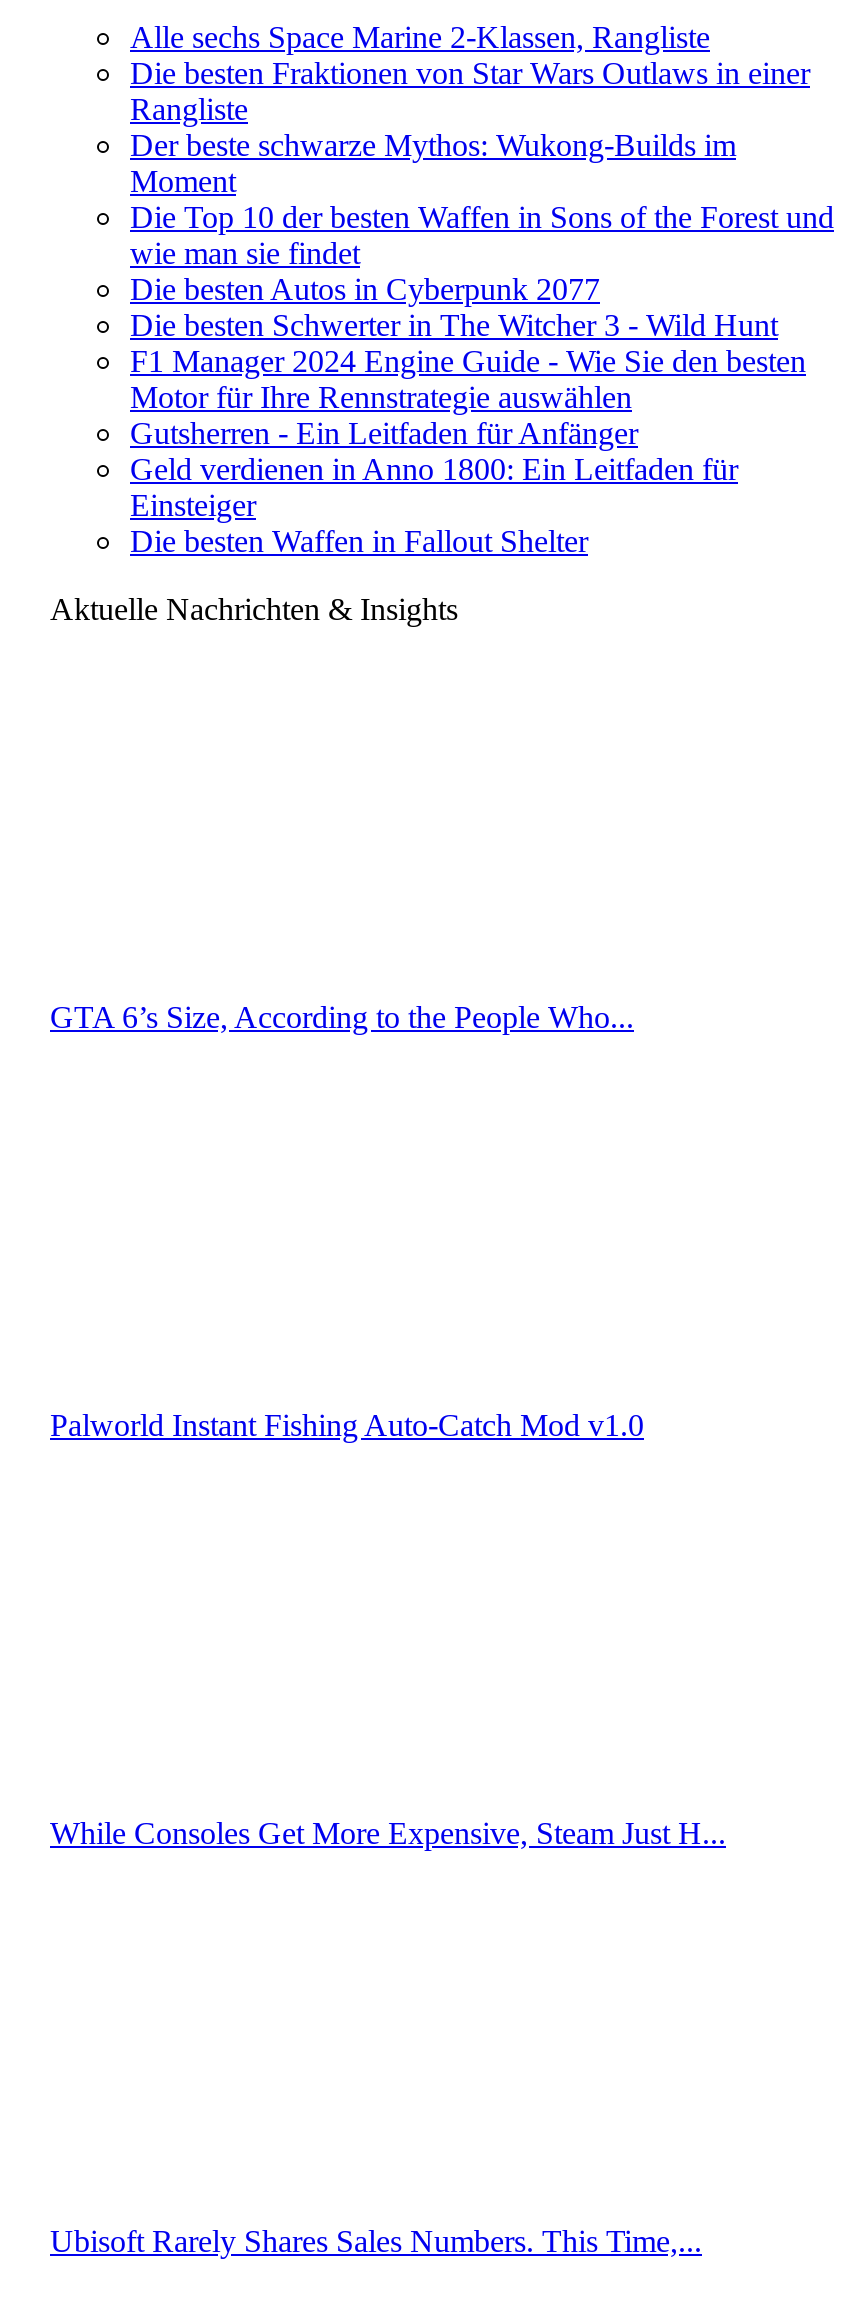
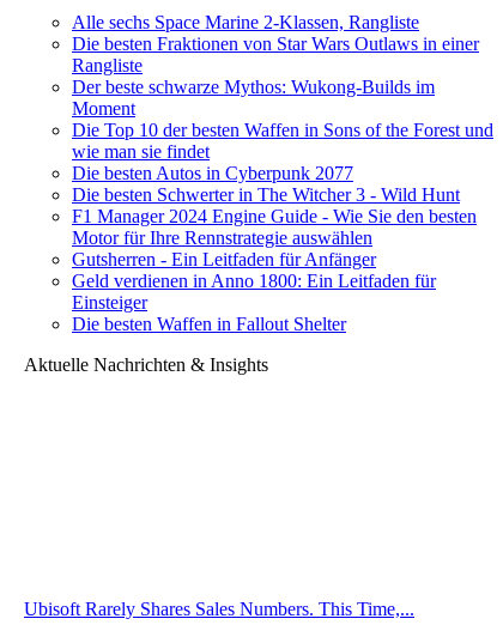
- GTA 6’s Size, According to the People Who...

- Palworld Instant Fishing Auto-Catch Mod v1.0

- While Consoles Get More Expensive, Steam Just H...
